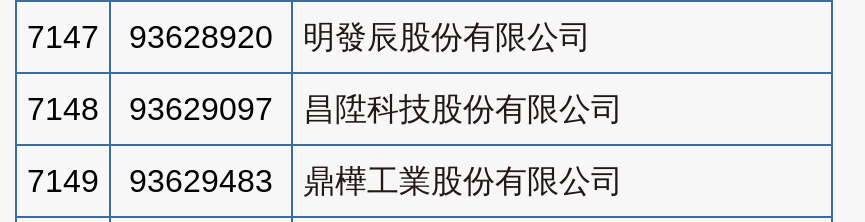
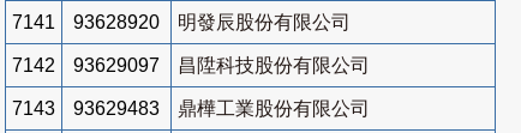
- 7147 93628920 明發辰股份有限公司
+ 7141 93628920 明發辰股份有限公司

- 7148 93629097 昌陞科技股份有限公司
+ 7142 93629097 昌陞科技股份有限公司

- 7149 93629483 鼎樺工業股份有限公司
+ 7143 93629483 鼎樺工業股份有限公司
